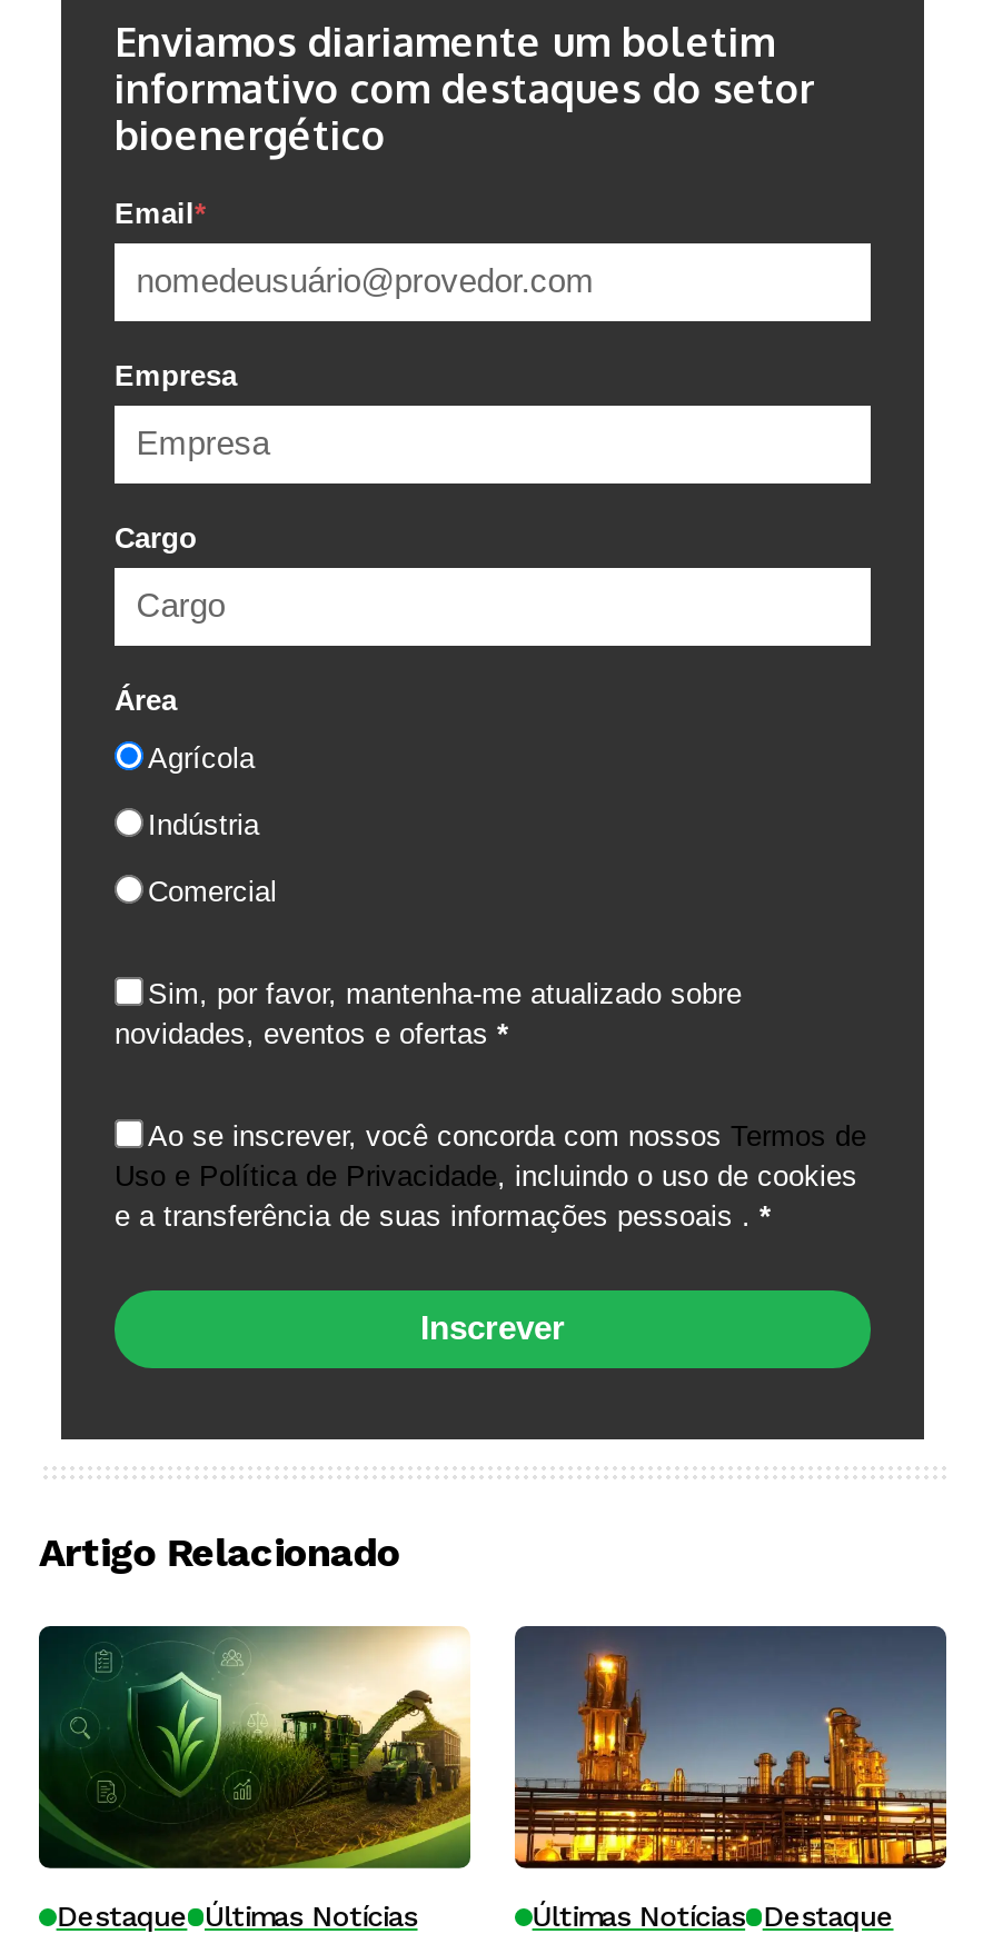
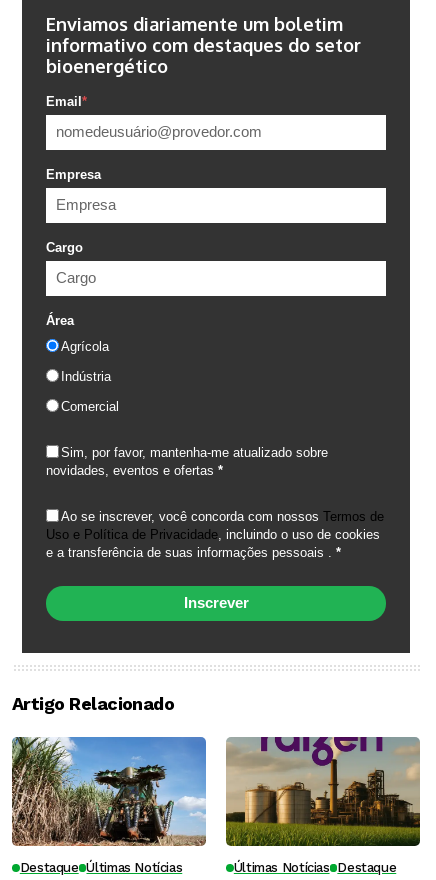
- [image]
+ [image]

- [image]
+ [image]
